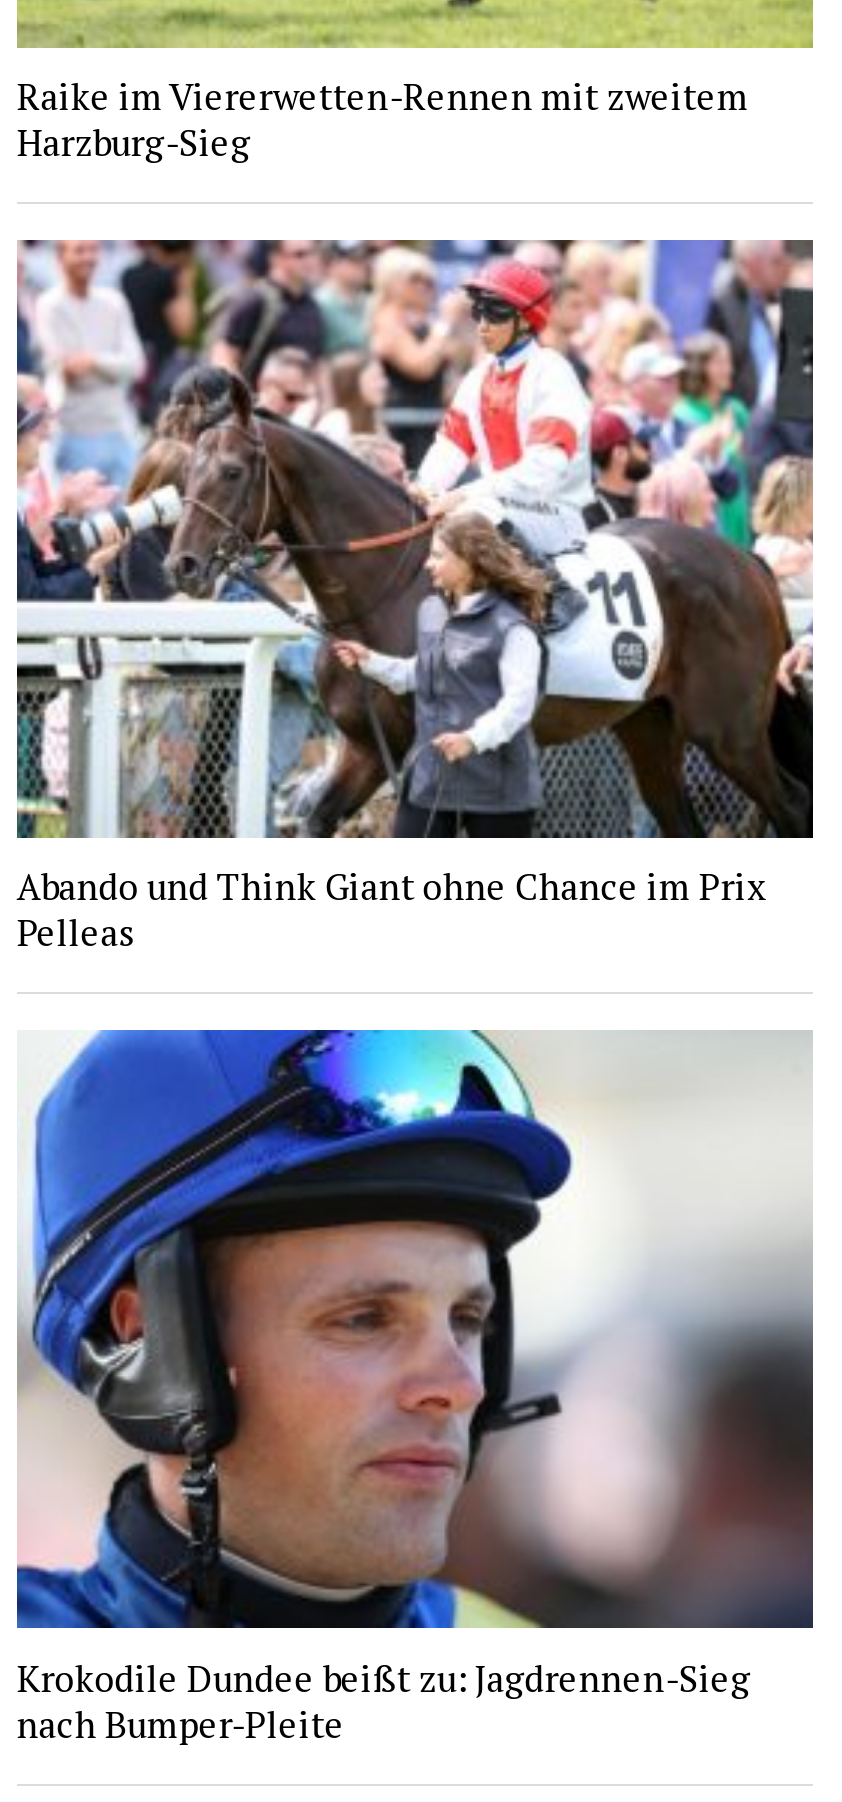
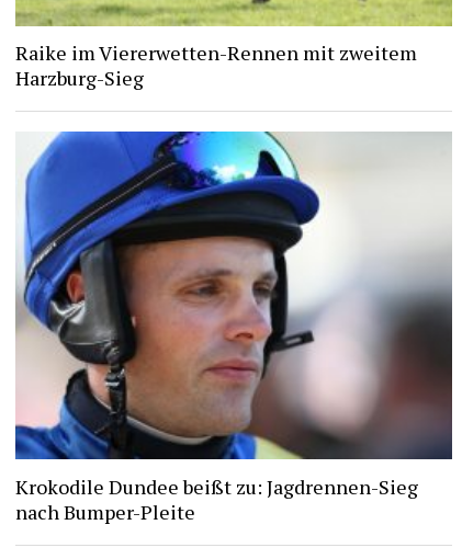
- [image]
- Abando und Think Giant ohne Chance im Prix
- Pelleas
